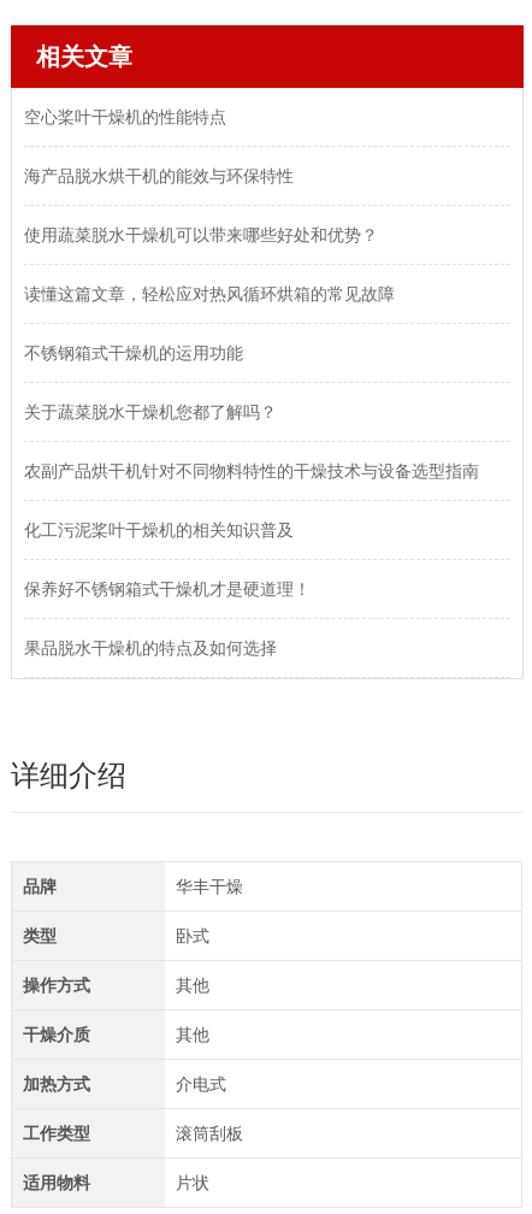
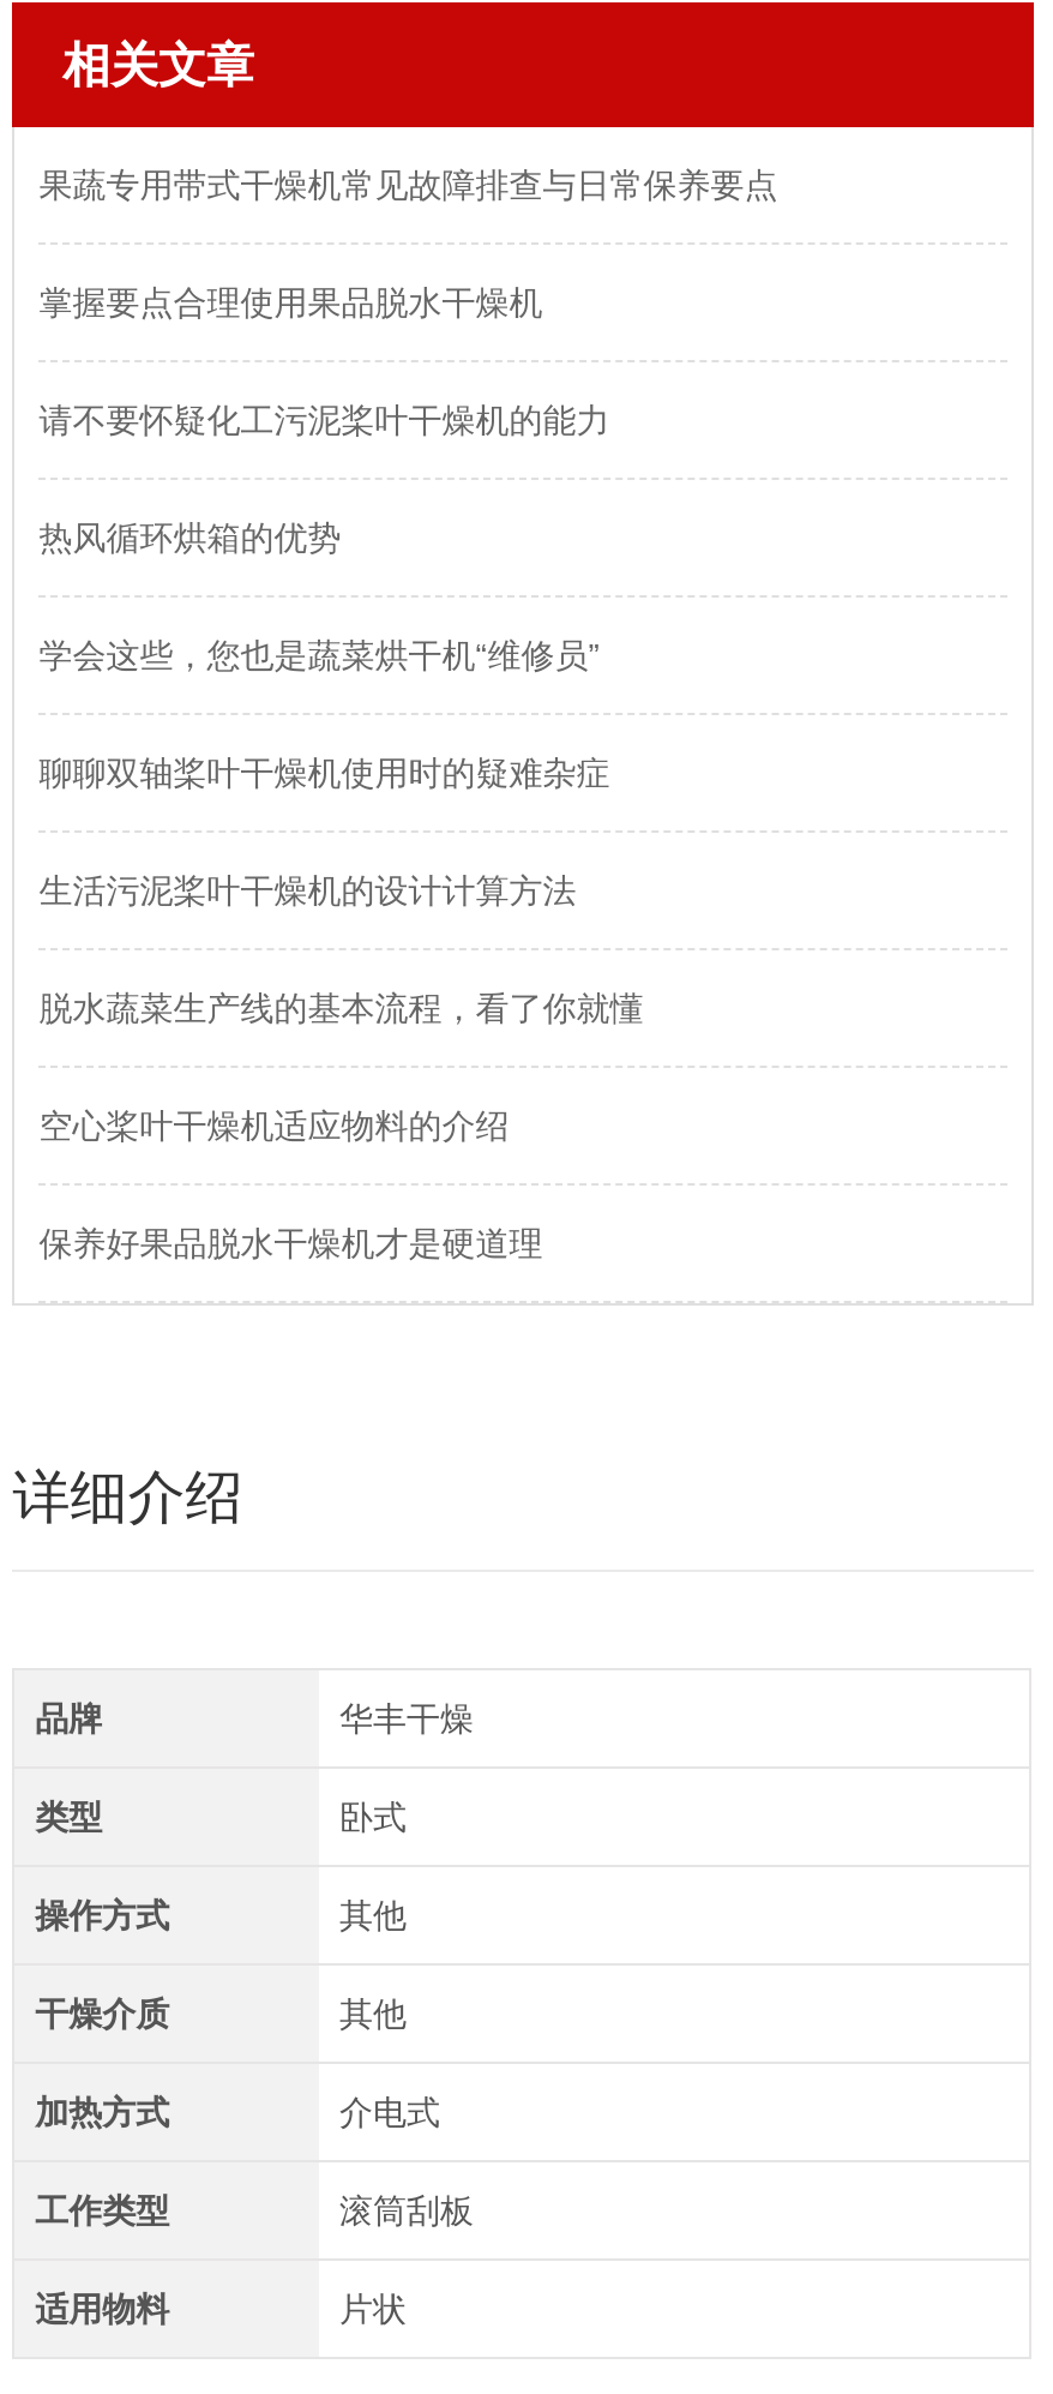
- 空心桨叶干燥机的性能特点
+ 果蔬专用带式干燥机常见故障排查与日常保养要点

- 海产品脱水烘干机的能效与环保特性
+ 掌握要点合理使用果品脱水干燥机

- 使用蔬菜脱水干燥机可以带来哪些好处和优势？
+ 请不要怀疑化工污泥桨叶干燥机的能力

- 读懂这篇文章，轻松应对热风循环烘箱的常见故障
+ 热风循环烘箱的优势

- 不锈钢箱式干燥机的运用功能
+ 学会这些，您也是蔬菜烘干机“维修员”

- 关于蔬菜脱水干燥机您都了解吗？
+ 聊聊双轴桨叶干燥机使用时的疑难杂症

- 农副产品烘干机针对不同物料特性的干燥技术与设备选型指南
+ 生活污泥桨叶干燥机的设计计算方法

- 化工污泥桨叶干燥机的相关知识普及
+ 脱水蔬菜生产线的基本流程，看了你就懂

- 保养好不锈钢箱式干燥机才是硬道理！
+ 空心桨叶干燥机适应物料的介绍

- 果品脱水干燥机的特点及如何选择
+ 保养好果品脱水干燥机才是硬道理
